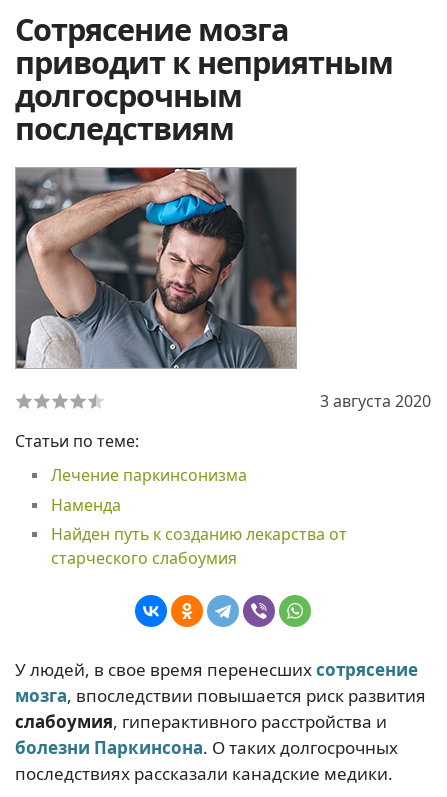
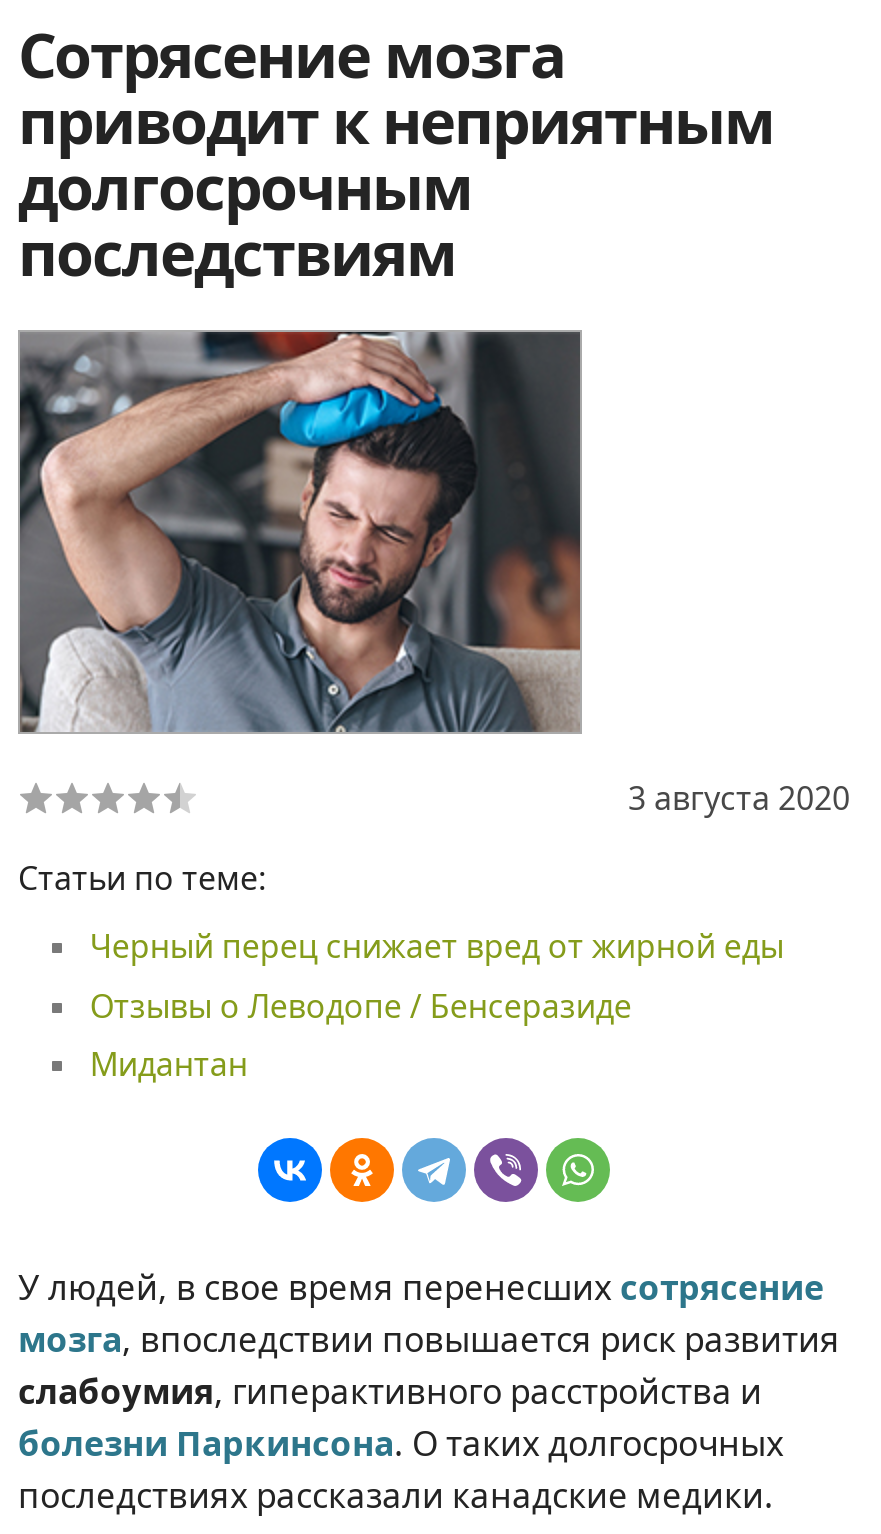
- Лечение паркинсонизма
- Наменда
- Найден путь к созданию лекарства от
- старческого слабоумия
+ Черный перец снижает вред от жирной еды
+ Отзывы о Леводопе / Бенсеразиде
+ Мидантан
